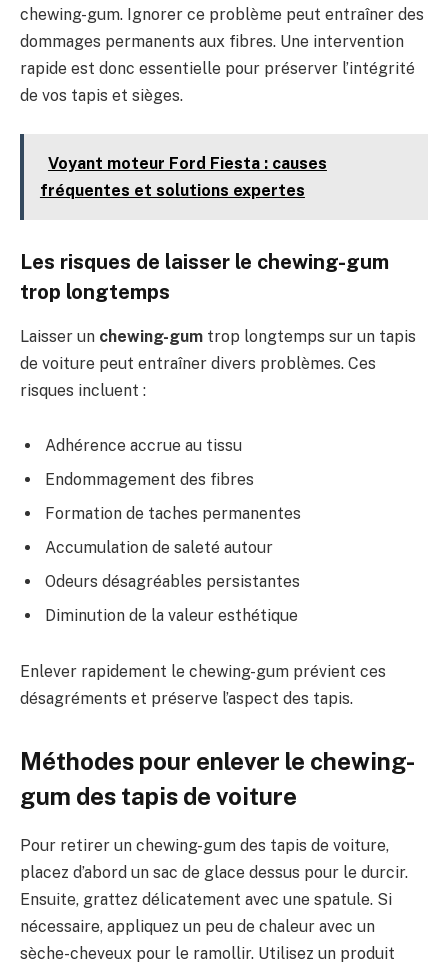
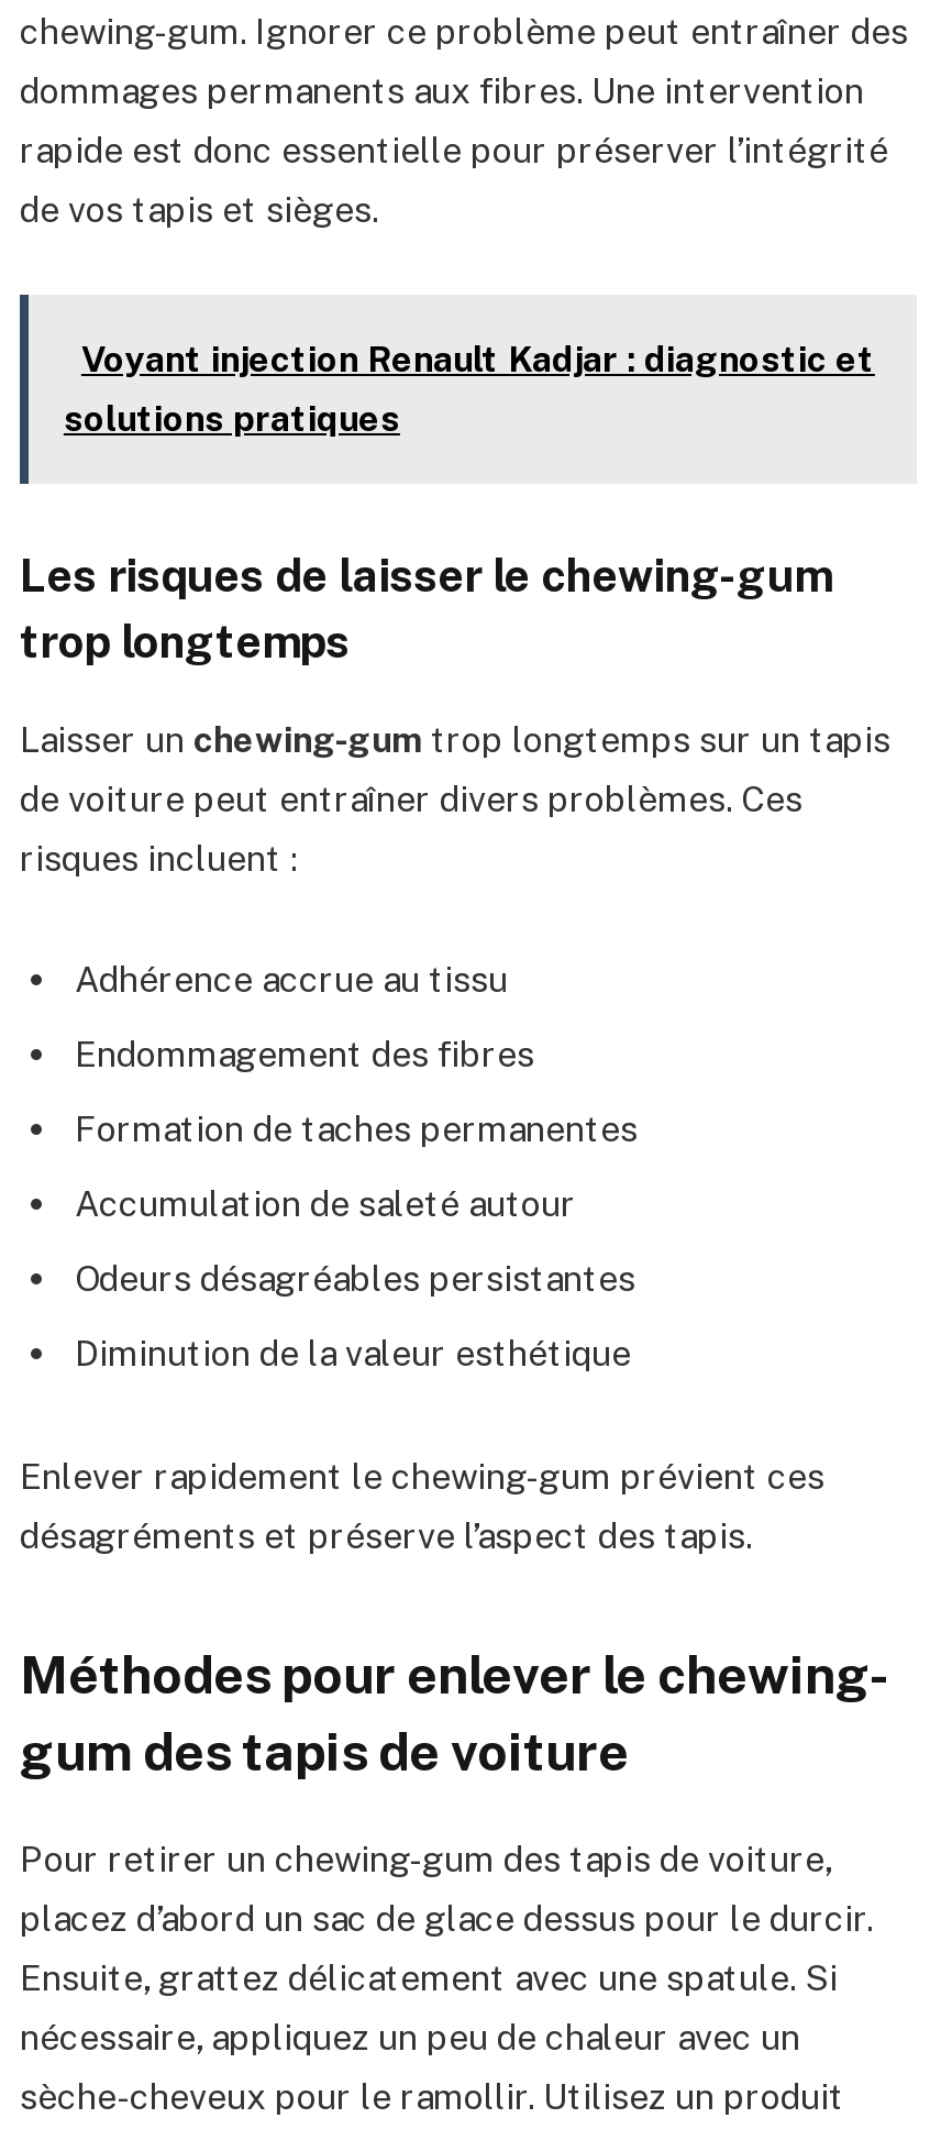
- Voyant moteur Ford Fiesta : causes
- fréquentes et solutions expertes
+ Voyant injection Renault Kadjar : diagnostic et
+ solutions pratiques
